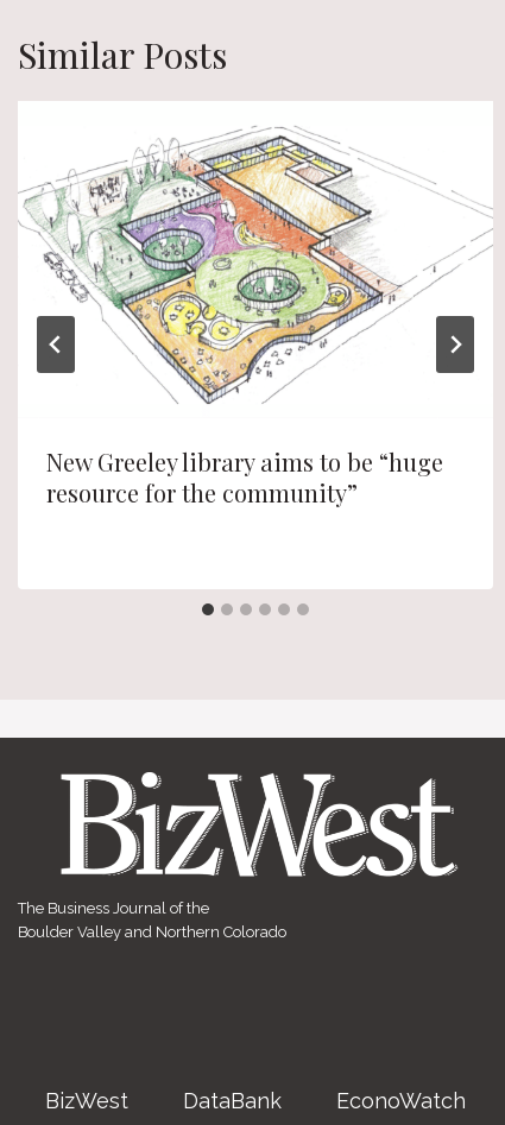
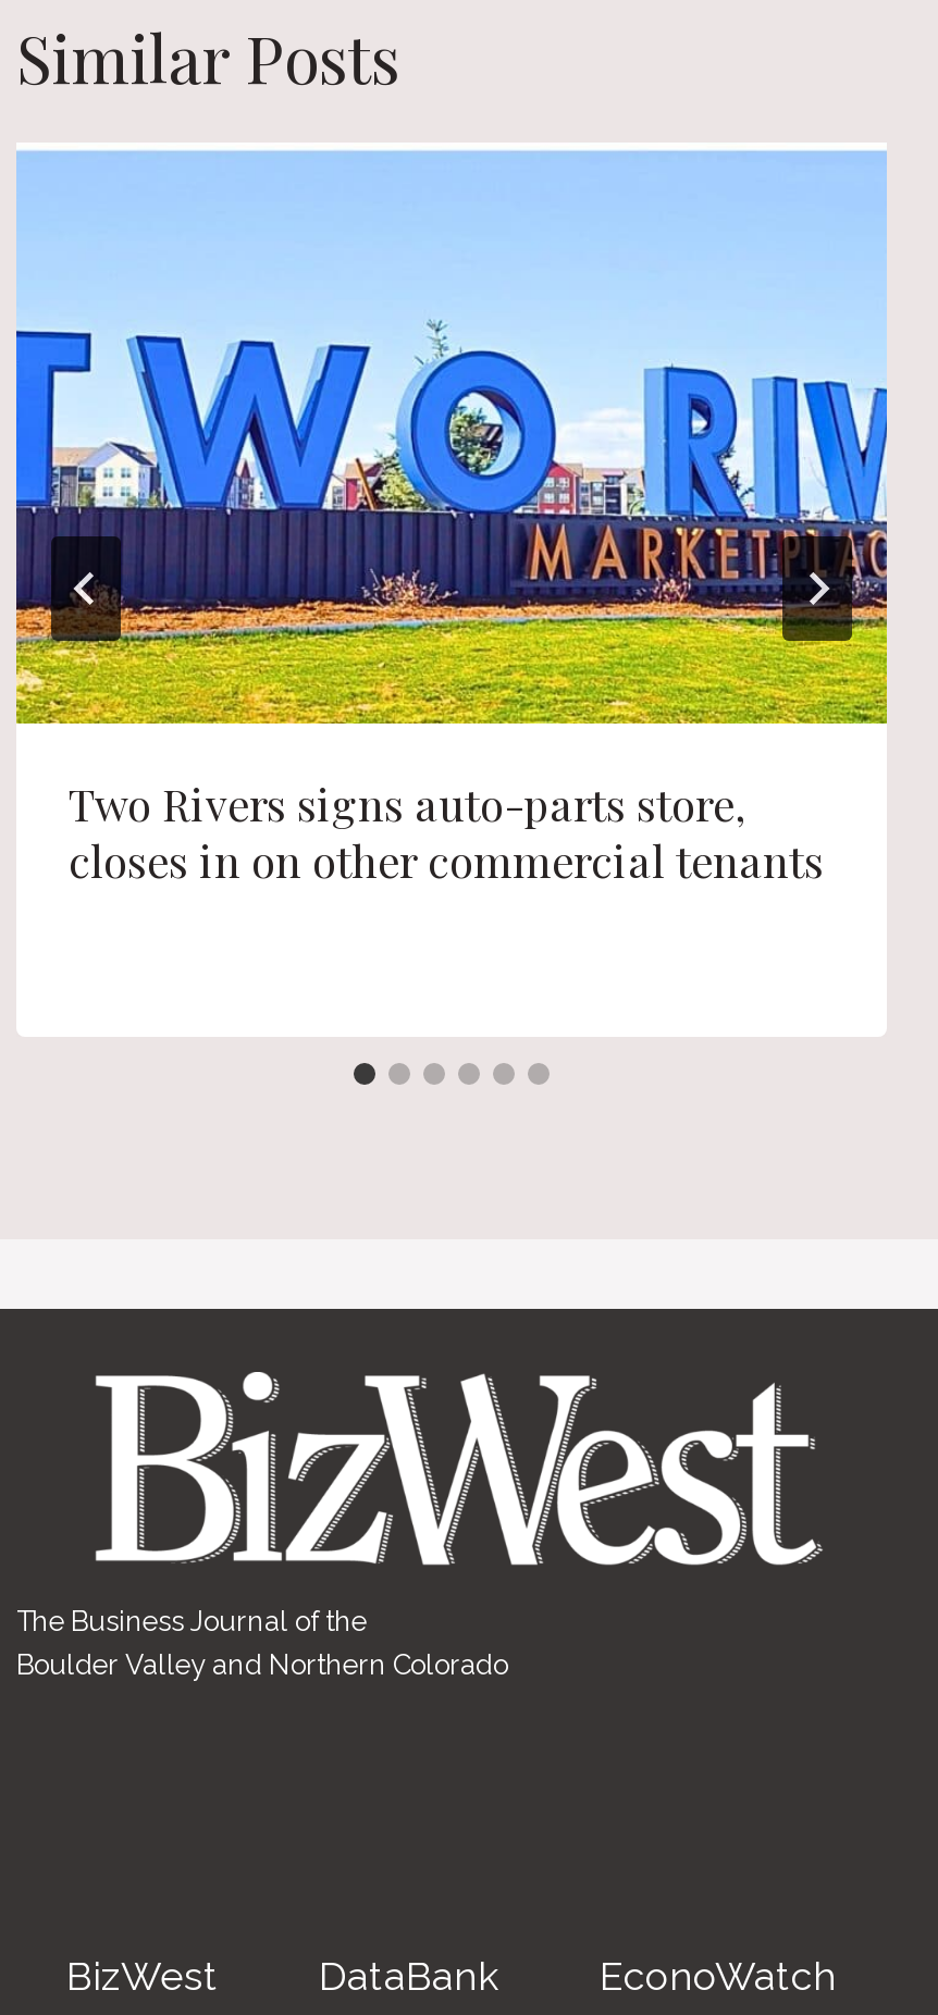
- [image]
- New Greeley library aims to be “huge
- resource for the community”
+ [image]
+ Two Rivers signs auto-parts store,
+ closes in on other commercial tenants
